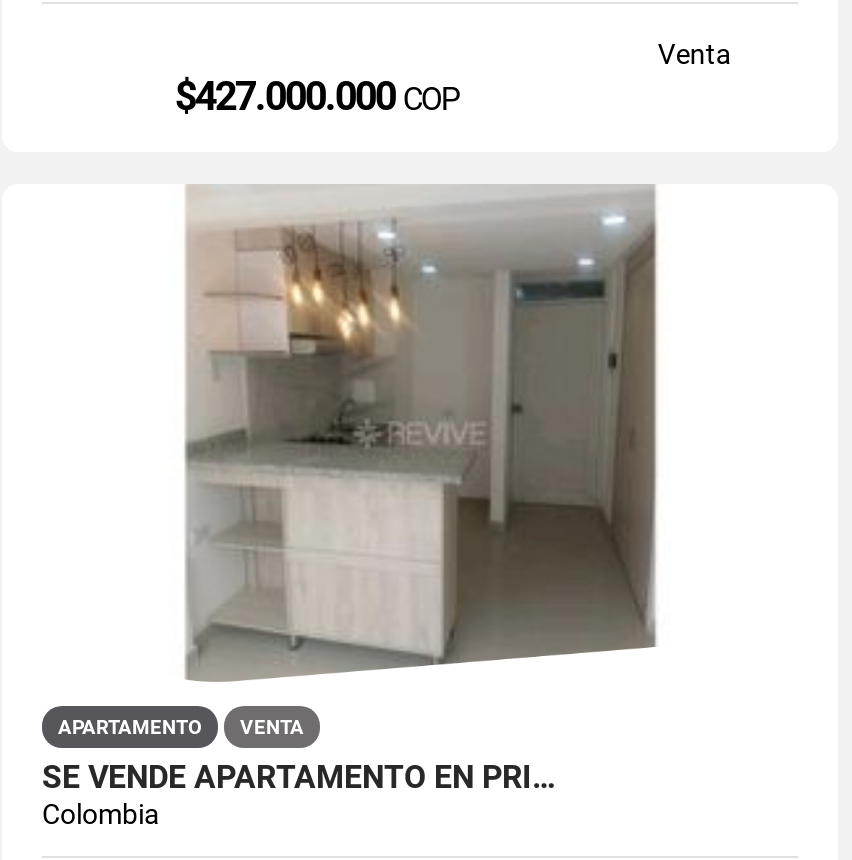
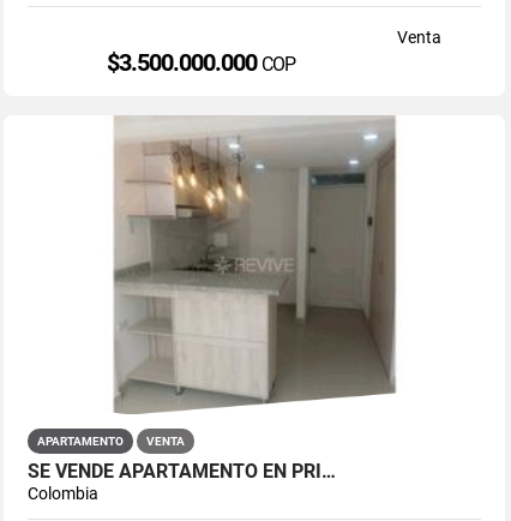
- $427.000.000COP
+ $3.500.000.000COP
